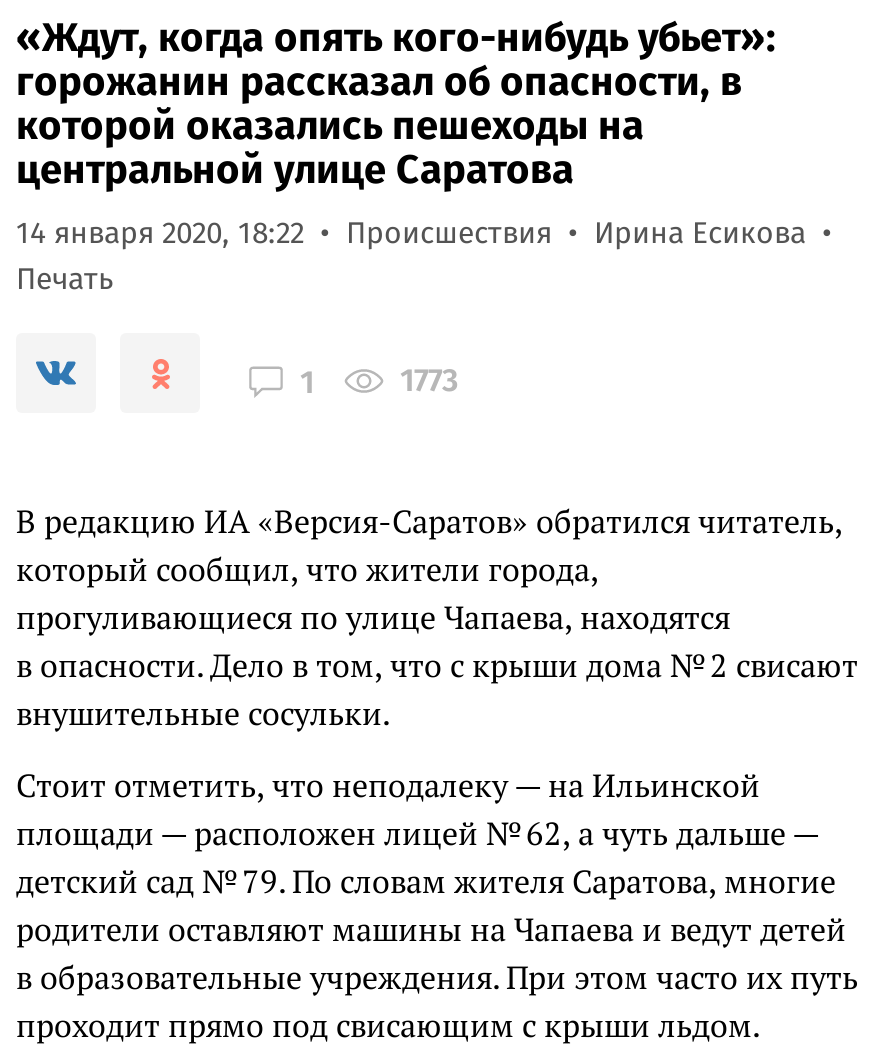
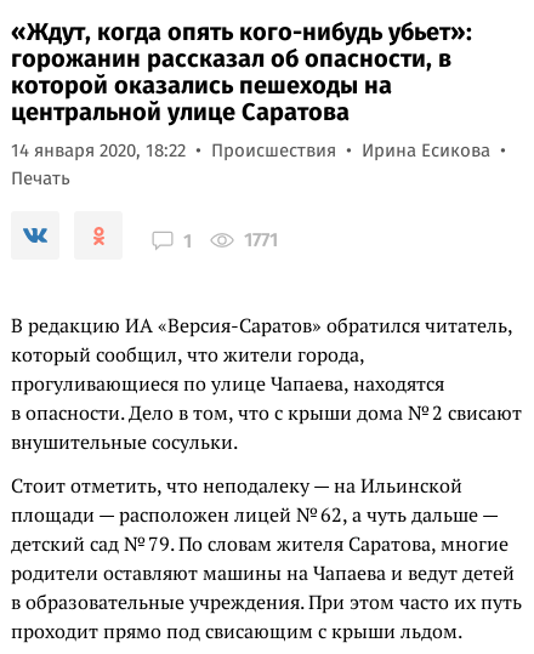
- 1773
+ 1771
